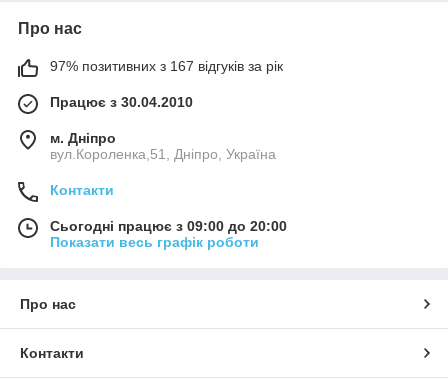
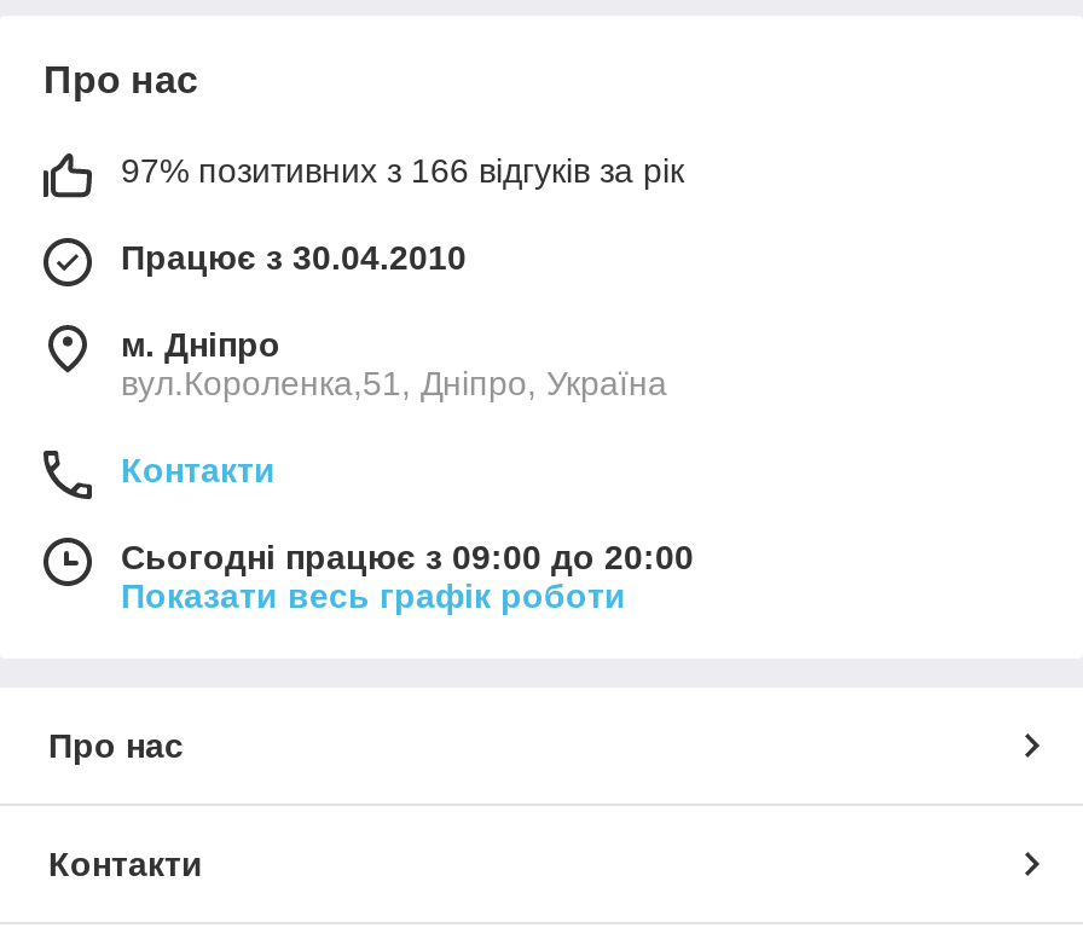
- 97% позитивних з 167 відгуків за рік
+ 97% позитивних з 166 відгуків за рік
